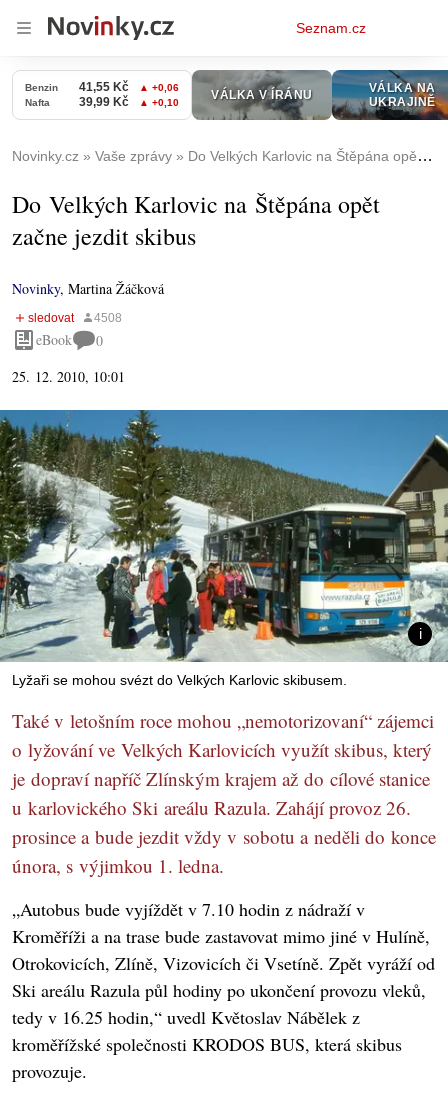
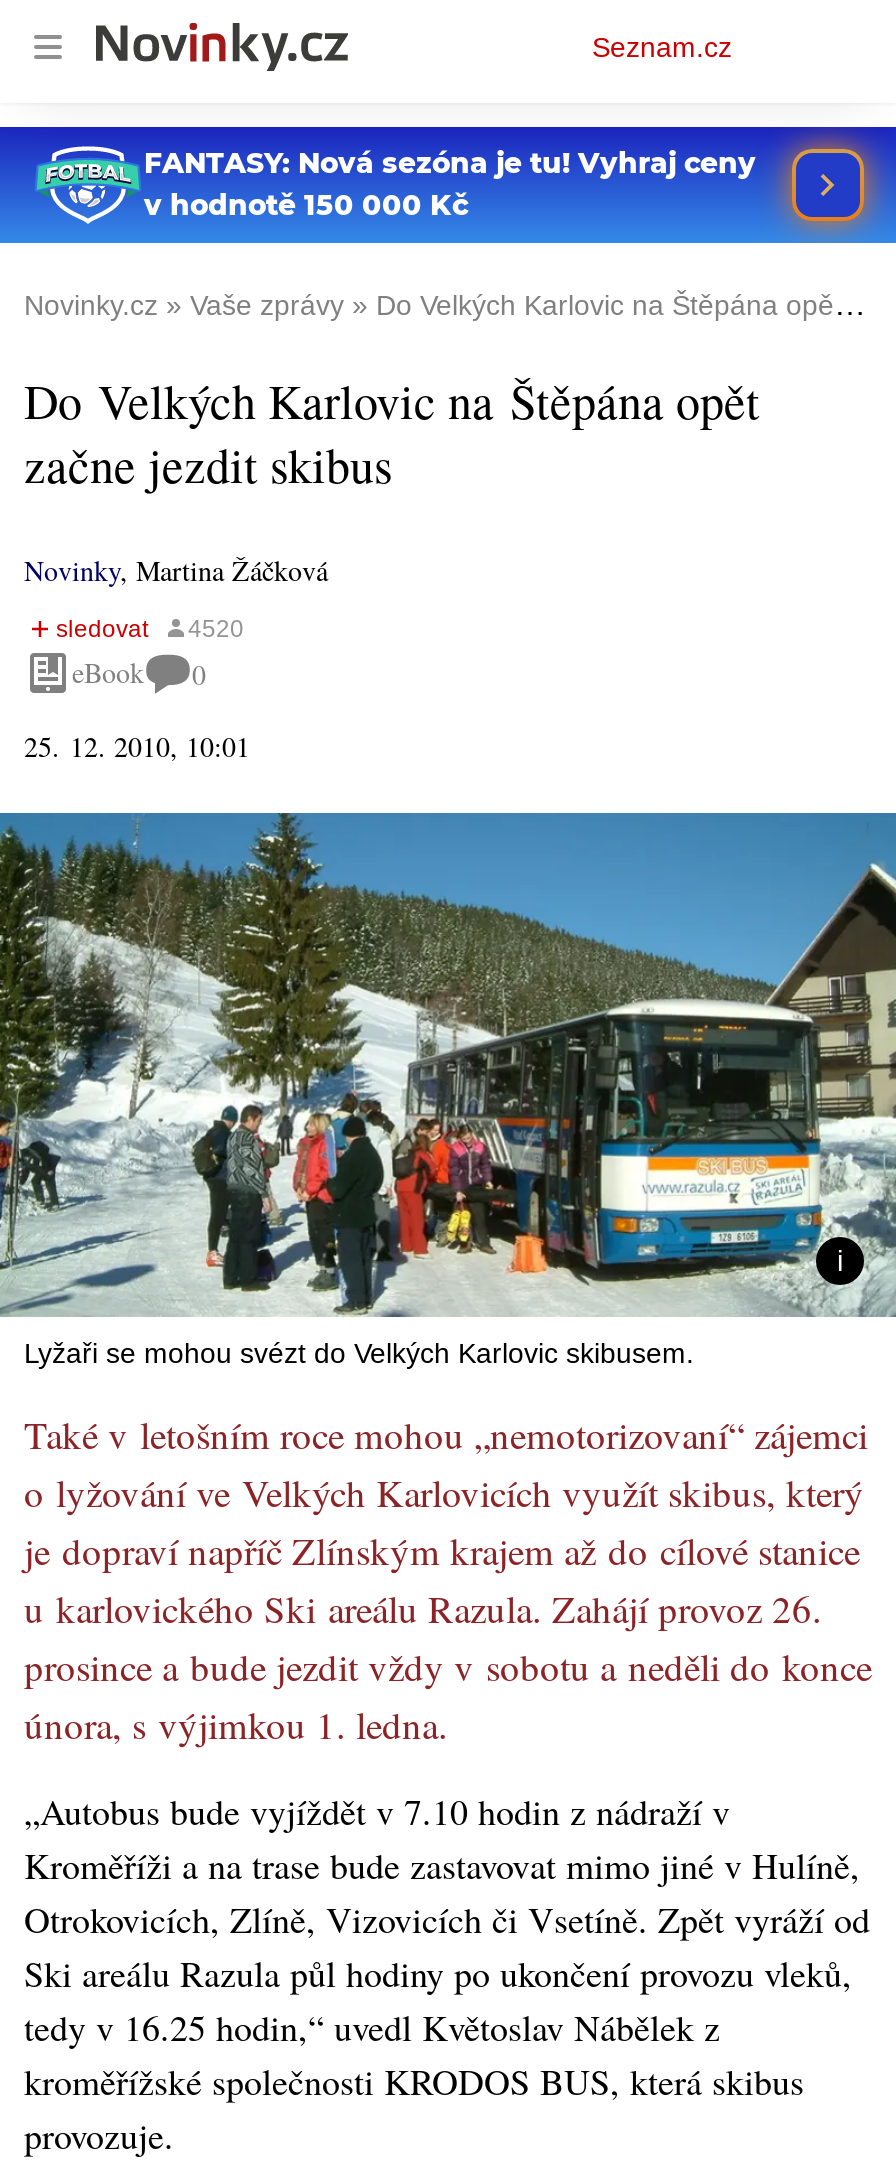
- [image]
+ [image]
